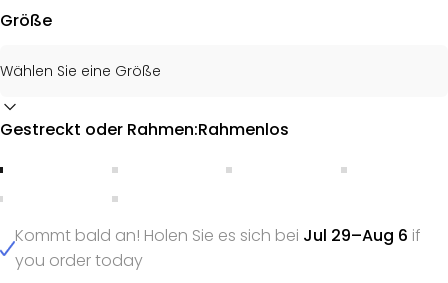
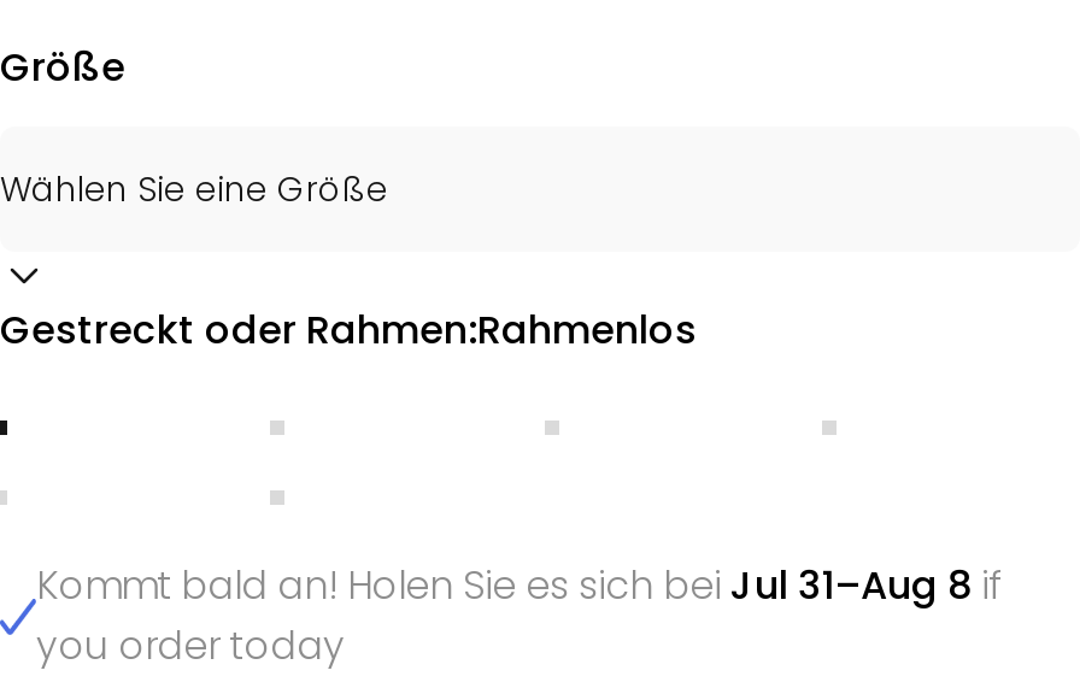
- Kommt bald an! Holen Sie es sich bei Jul 29–Aug 6 if
+ Kommt bald an! Holen Sie es sich bei Jul 31–Aug 8 if
